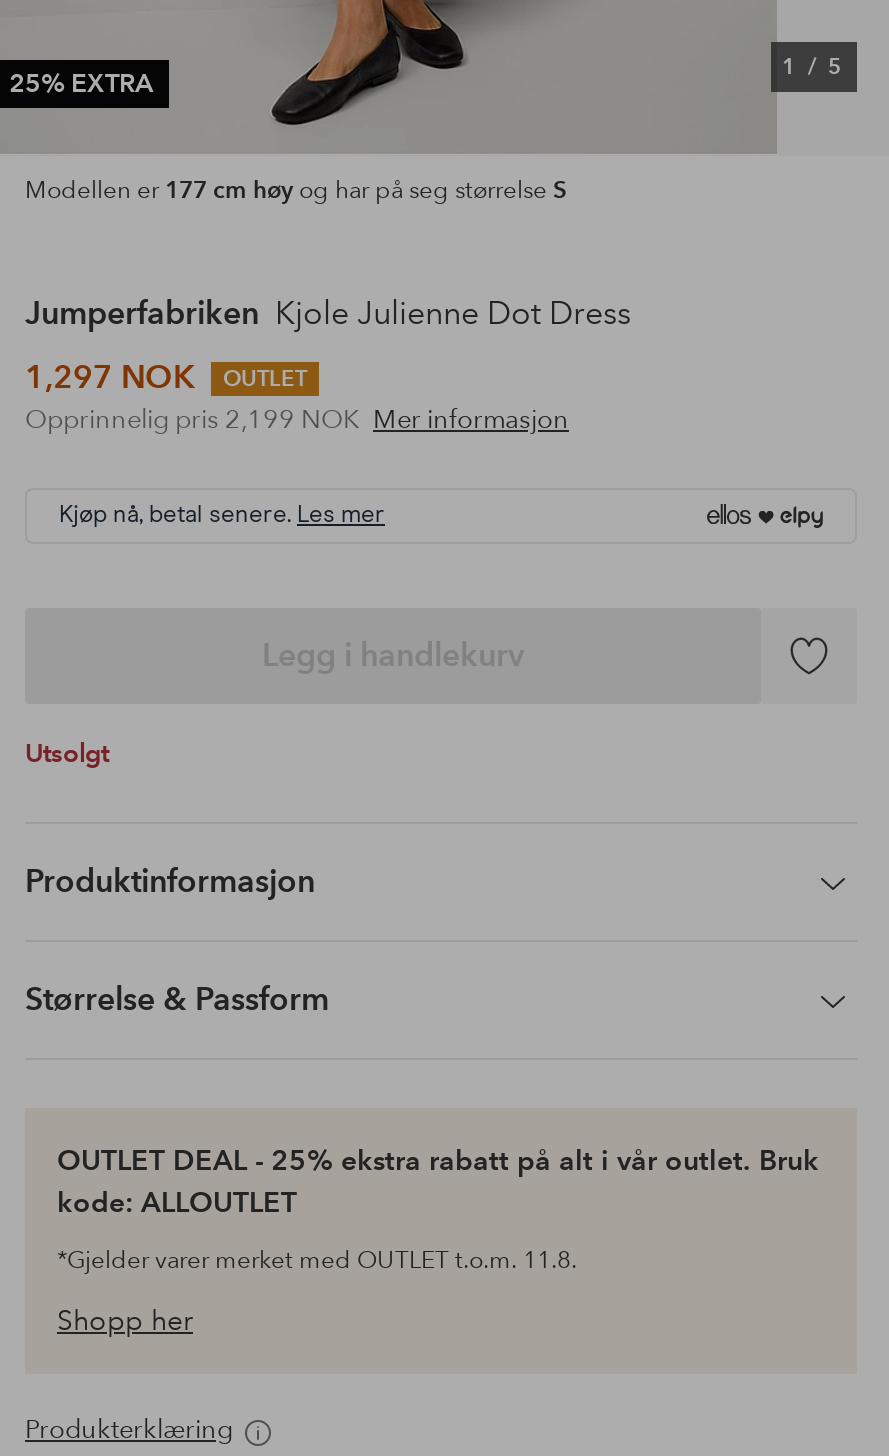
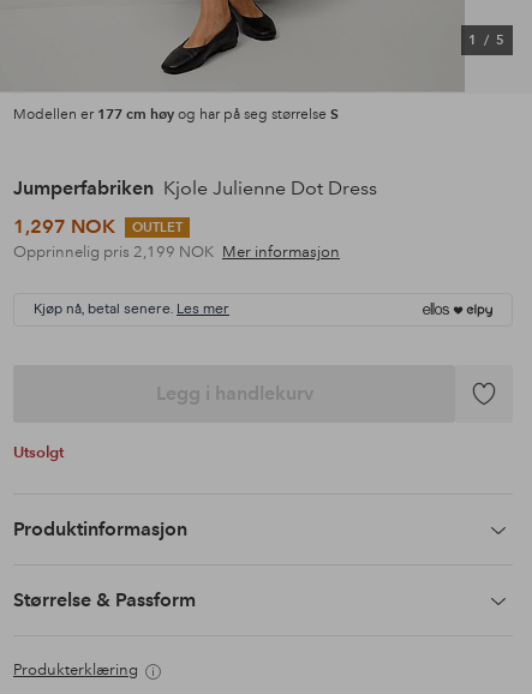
- 25% EXTRA

- OUTLET DEAL - 25% ekstra rabatt på alt i vår outlet. Bruk
- kode: ALLOUTLET
- *Gjelder varer merket med OUTLET t.o.m. 11.8.
- Shopp her
